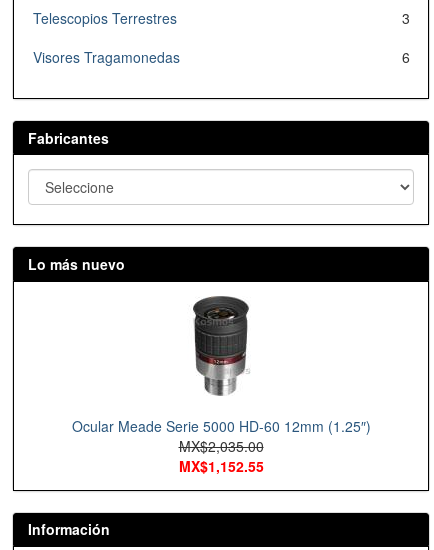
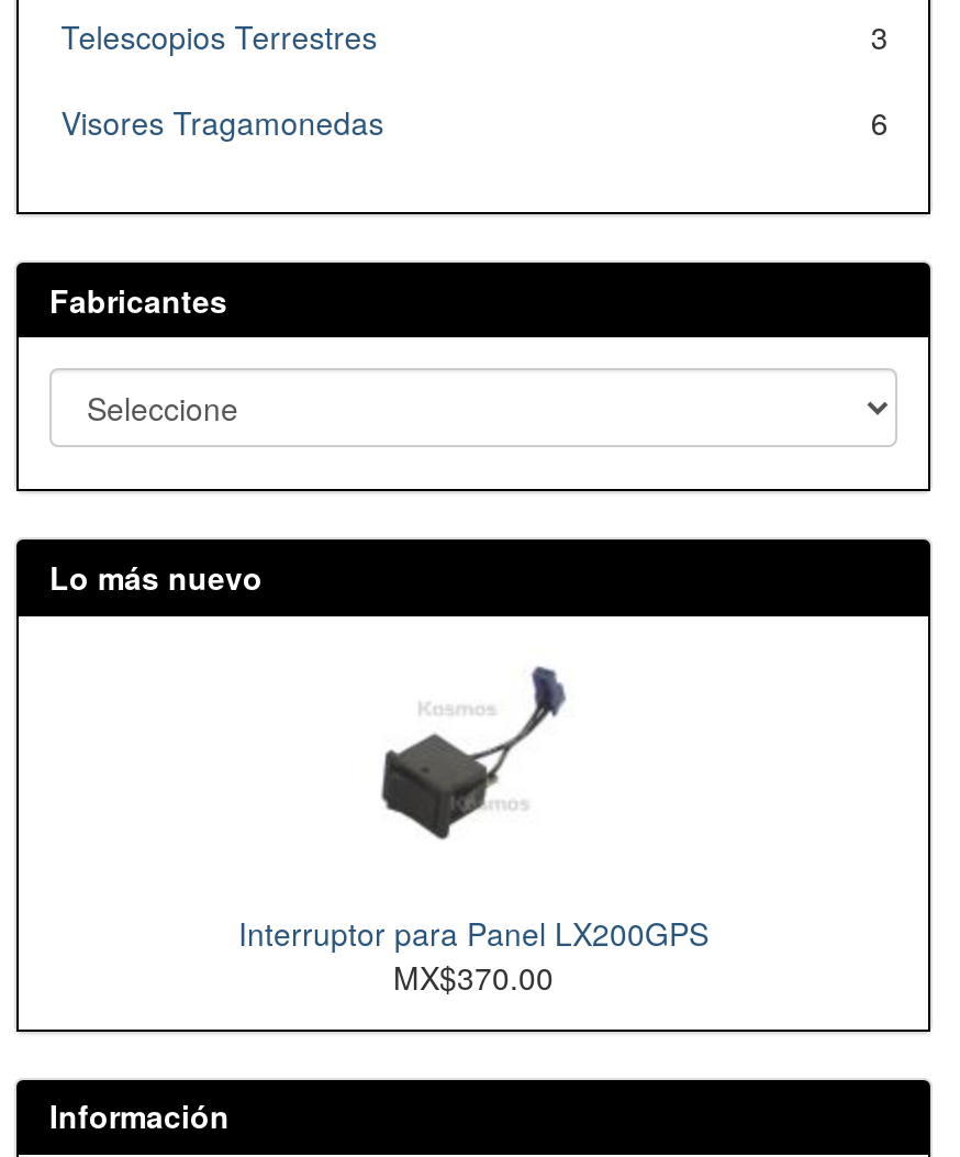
- [image]
- Ocular Meade Serie 5000 HD-60 12mm (1.25″)
- MX$2,035.00
- MX$1,152.55
+ [image]
+ Interruptor para Panel LX200GPS
+ MX$370.00
